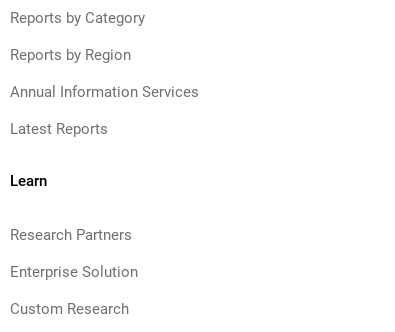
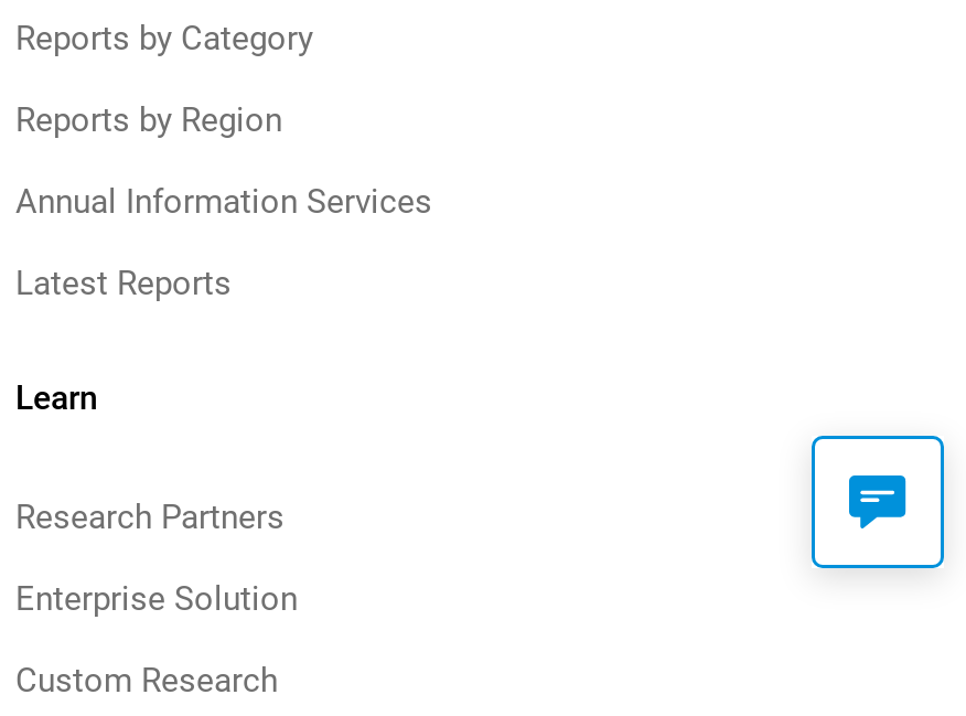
+ [image]
